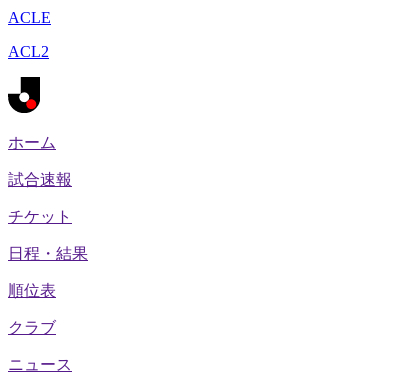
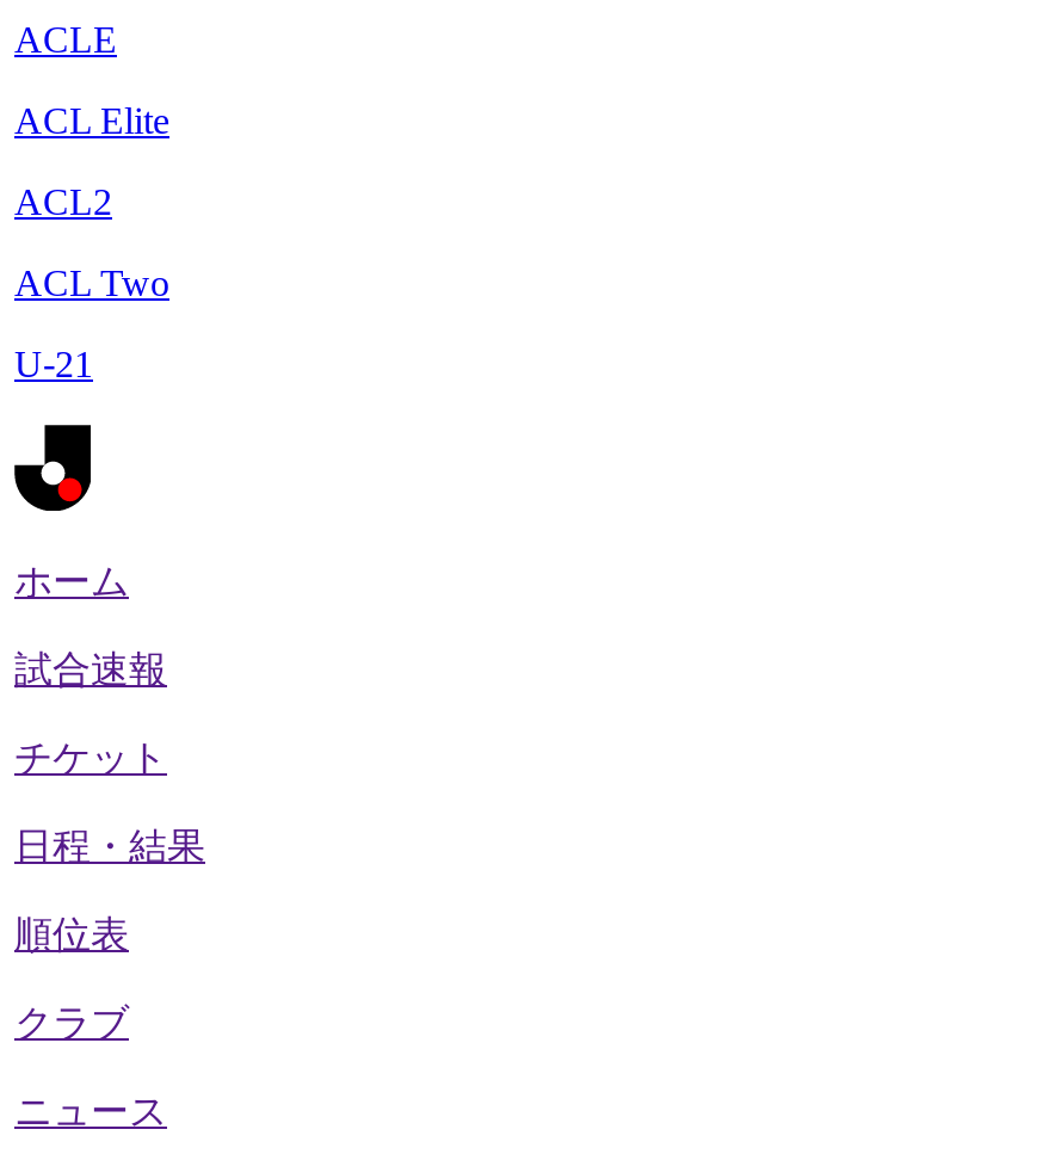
+ ACL Elite

+ ACL Two
+ U-21
